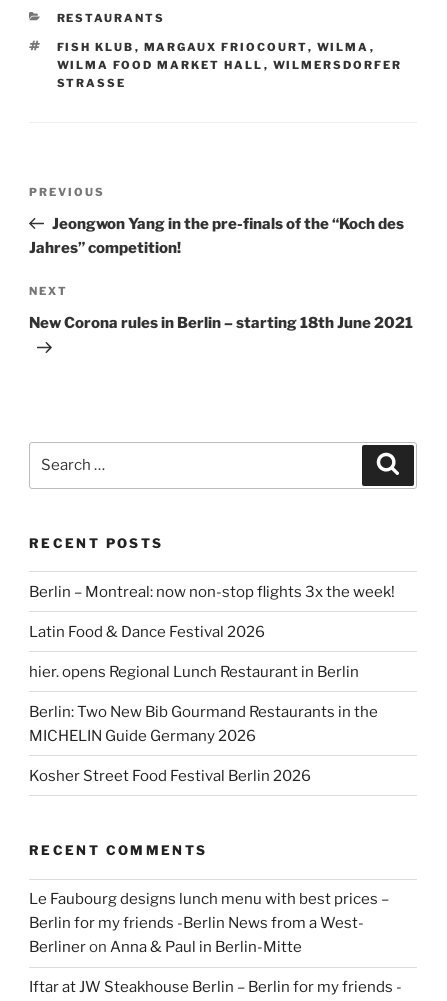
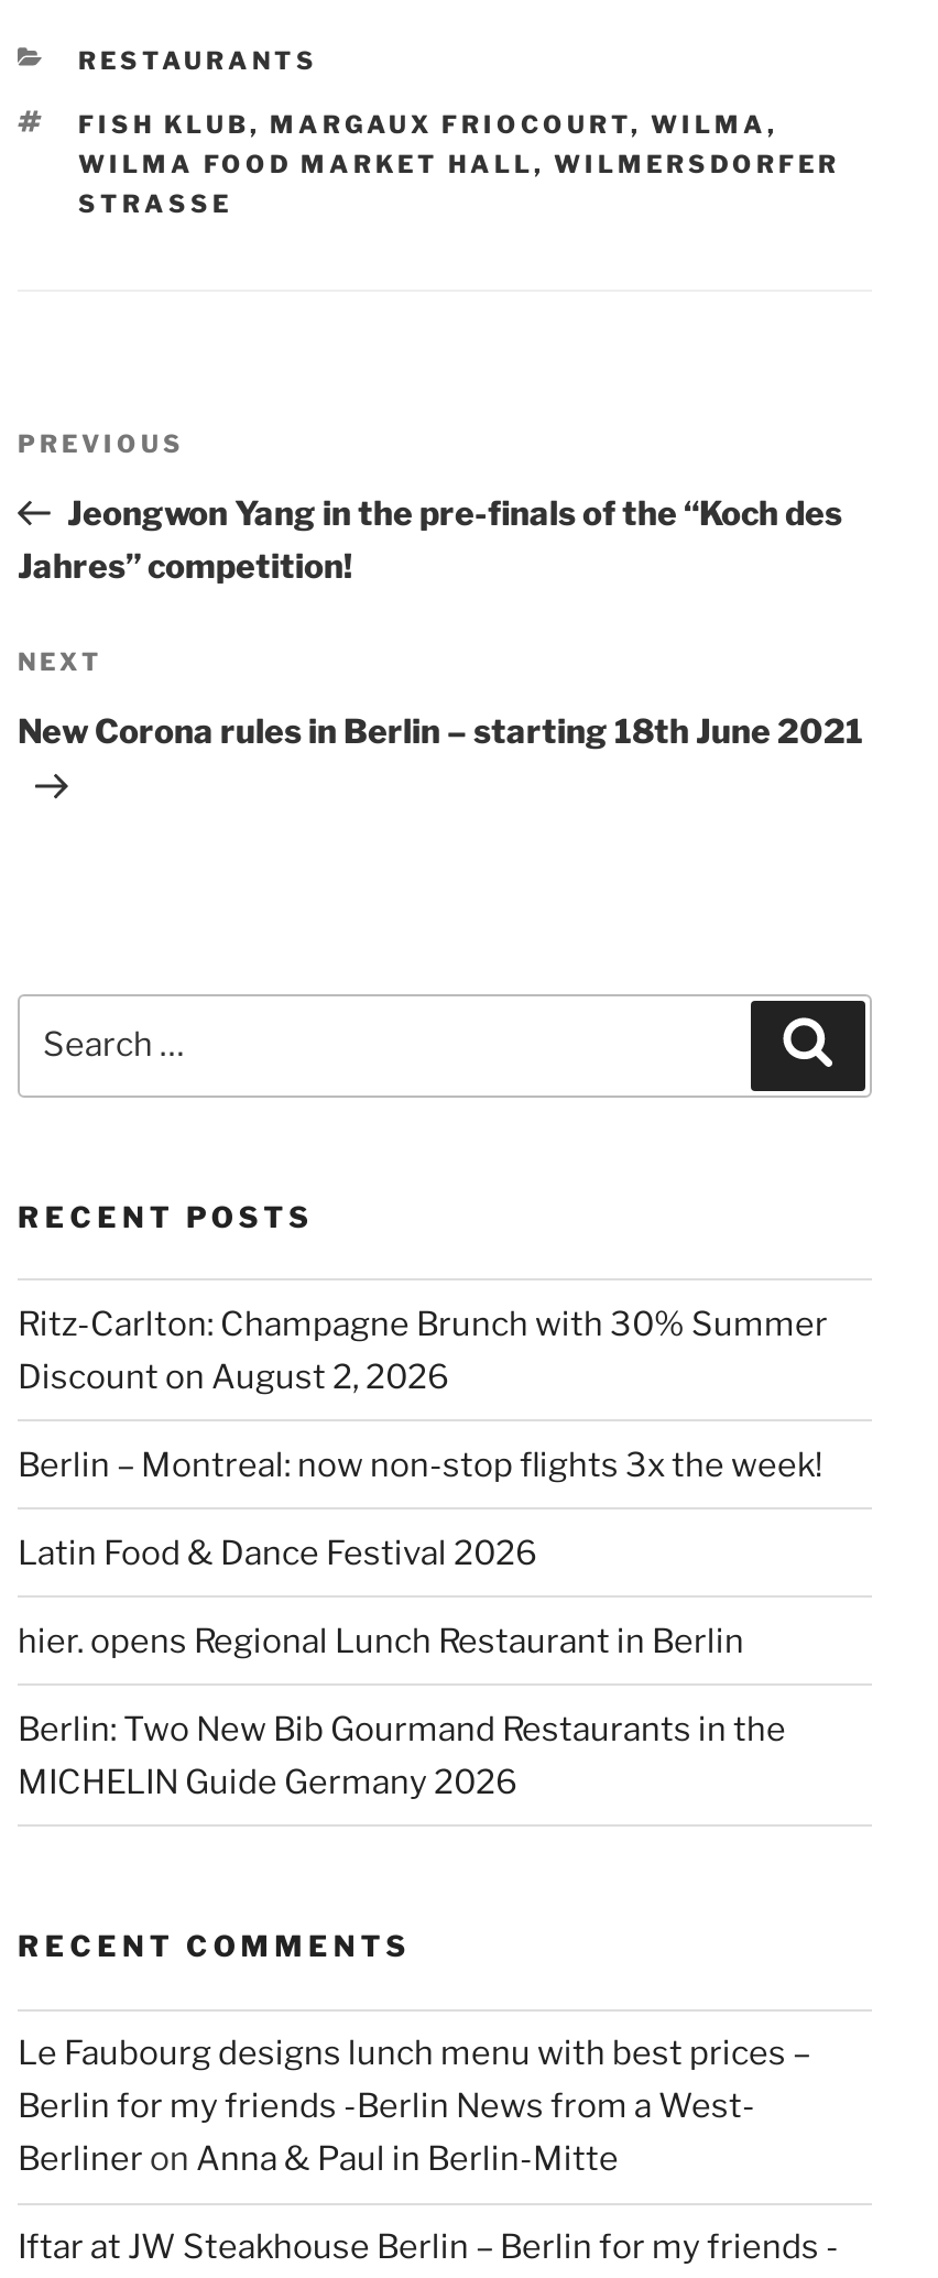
+ Ritz-Carlton: Champagne Brunch with 30% Summer
+ Discount on August 2, 2026

moved down: Berlin – Montreal: now non-stop flights 3x the week! | Latin Food & Dance Festival 2026 | hier. opens Regional Lunch Restaurant in Berlin | Berlin: Two New Bib Gourmand Restaurants in the | MICHELIN Guide Germany 2026

- Kosher Street Food Festival Berlin 2026
